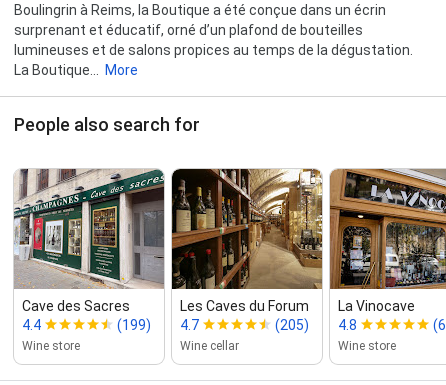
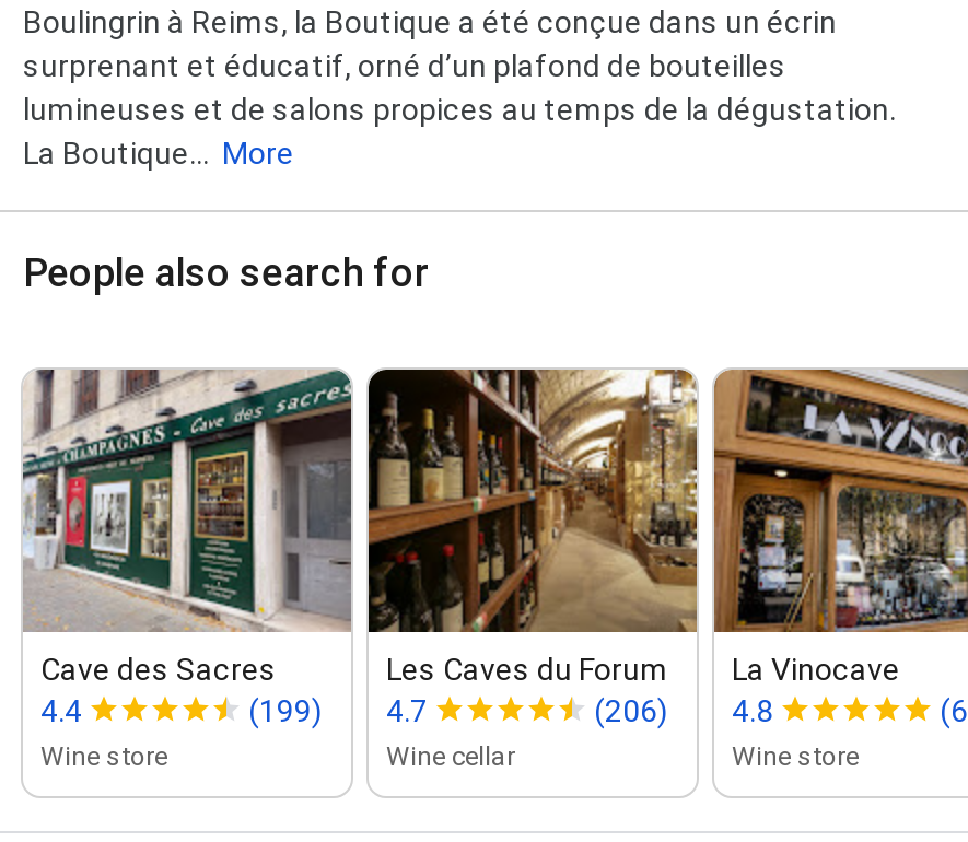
- (205) 4.8
+ (206) 4.8
